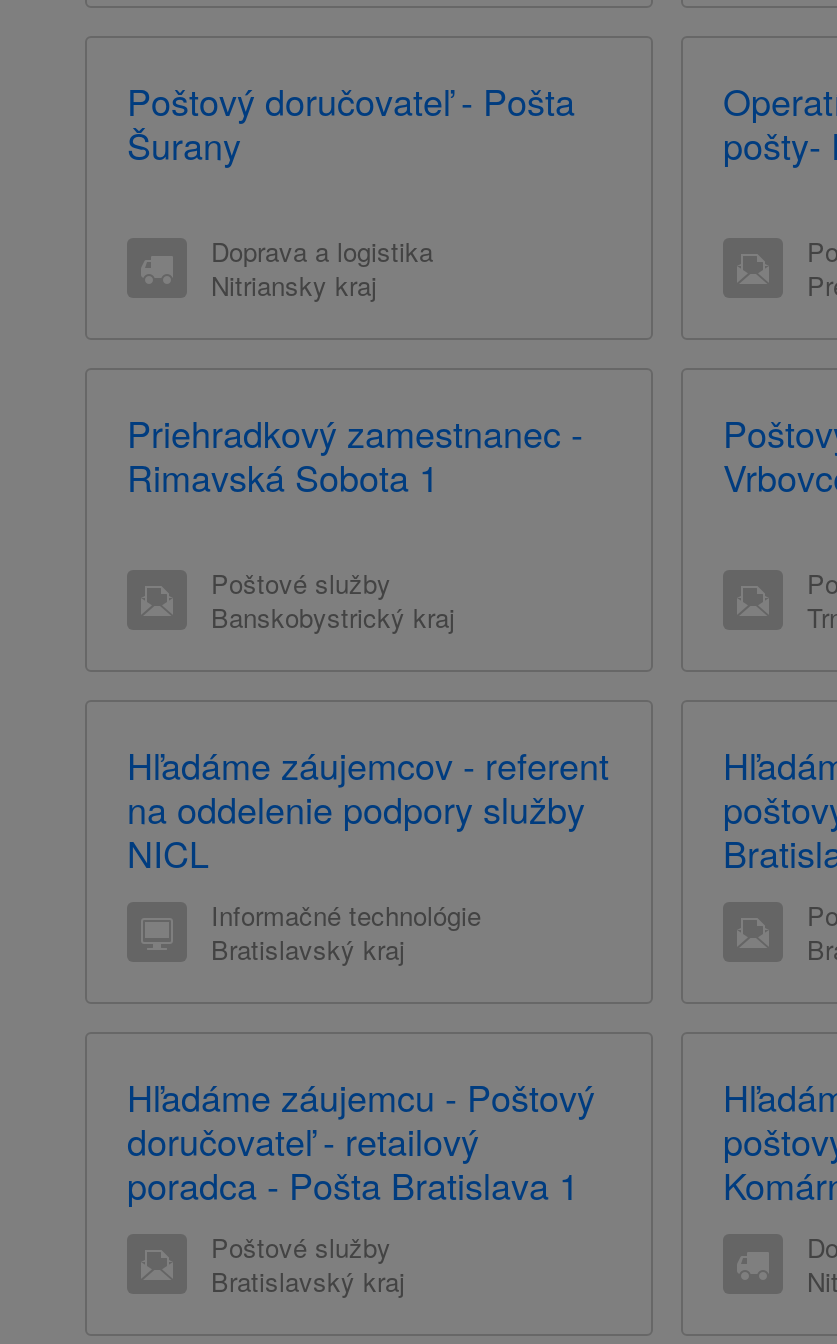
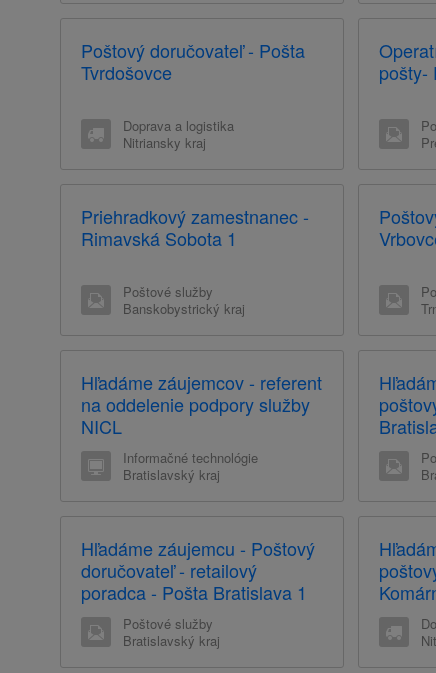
- Šurany
+ Tvrdošovce
